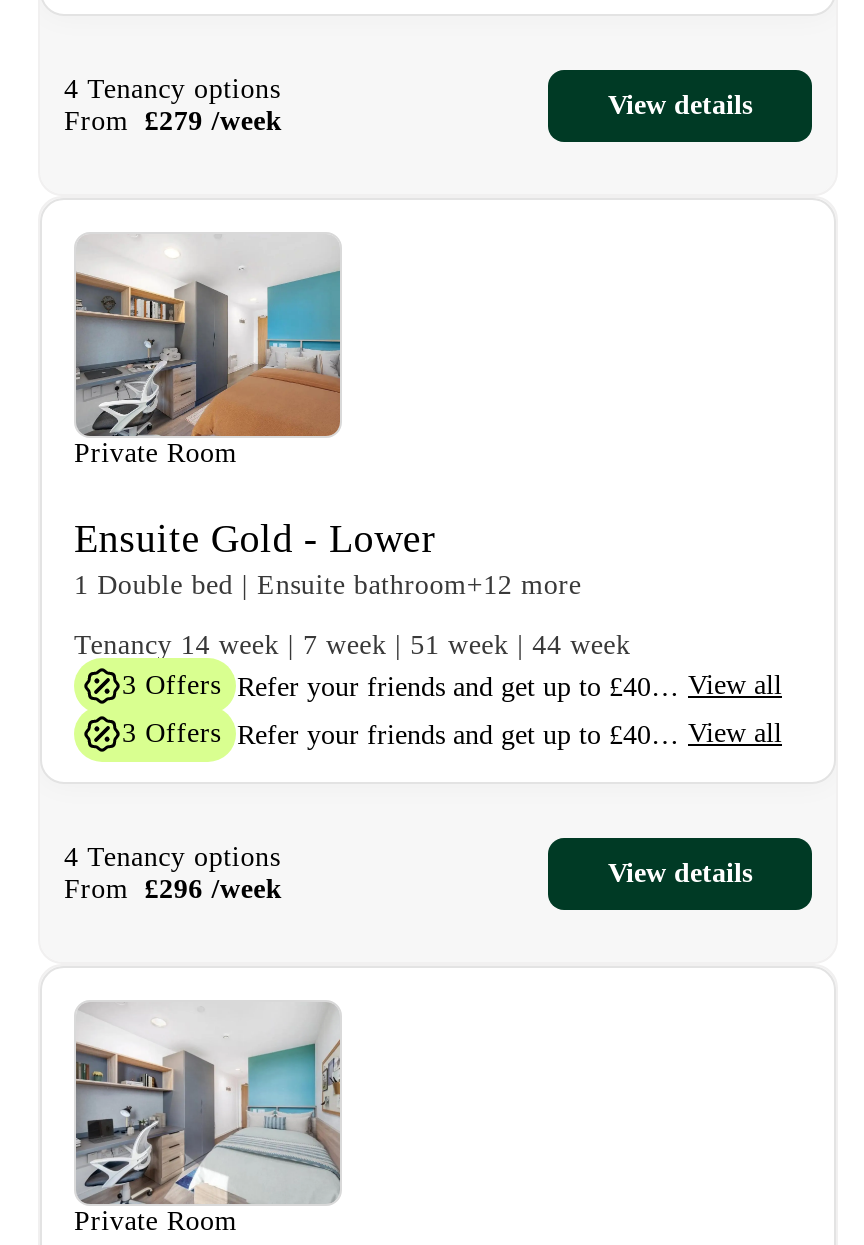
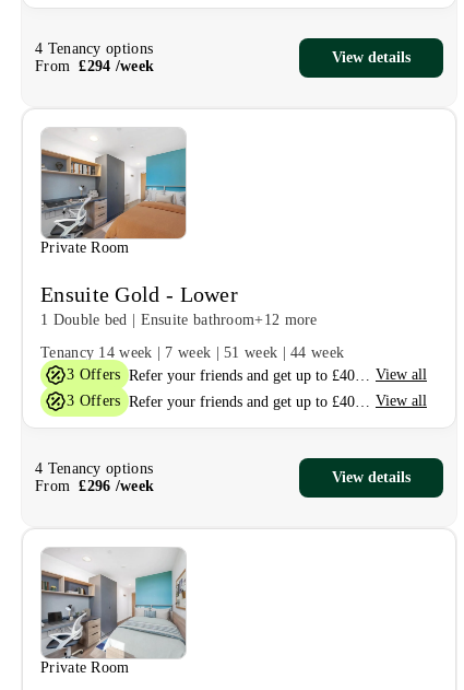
- From £279 /week
+ From £294 /week
